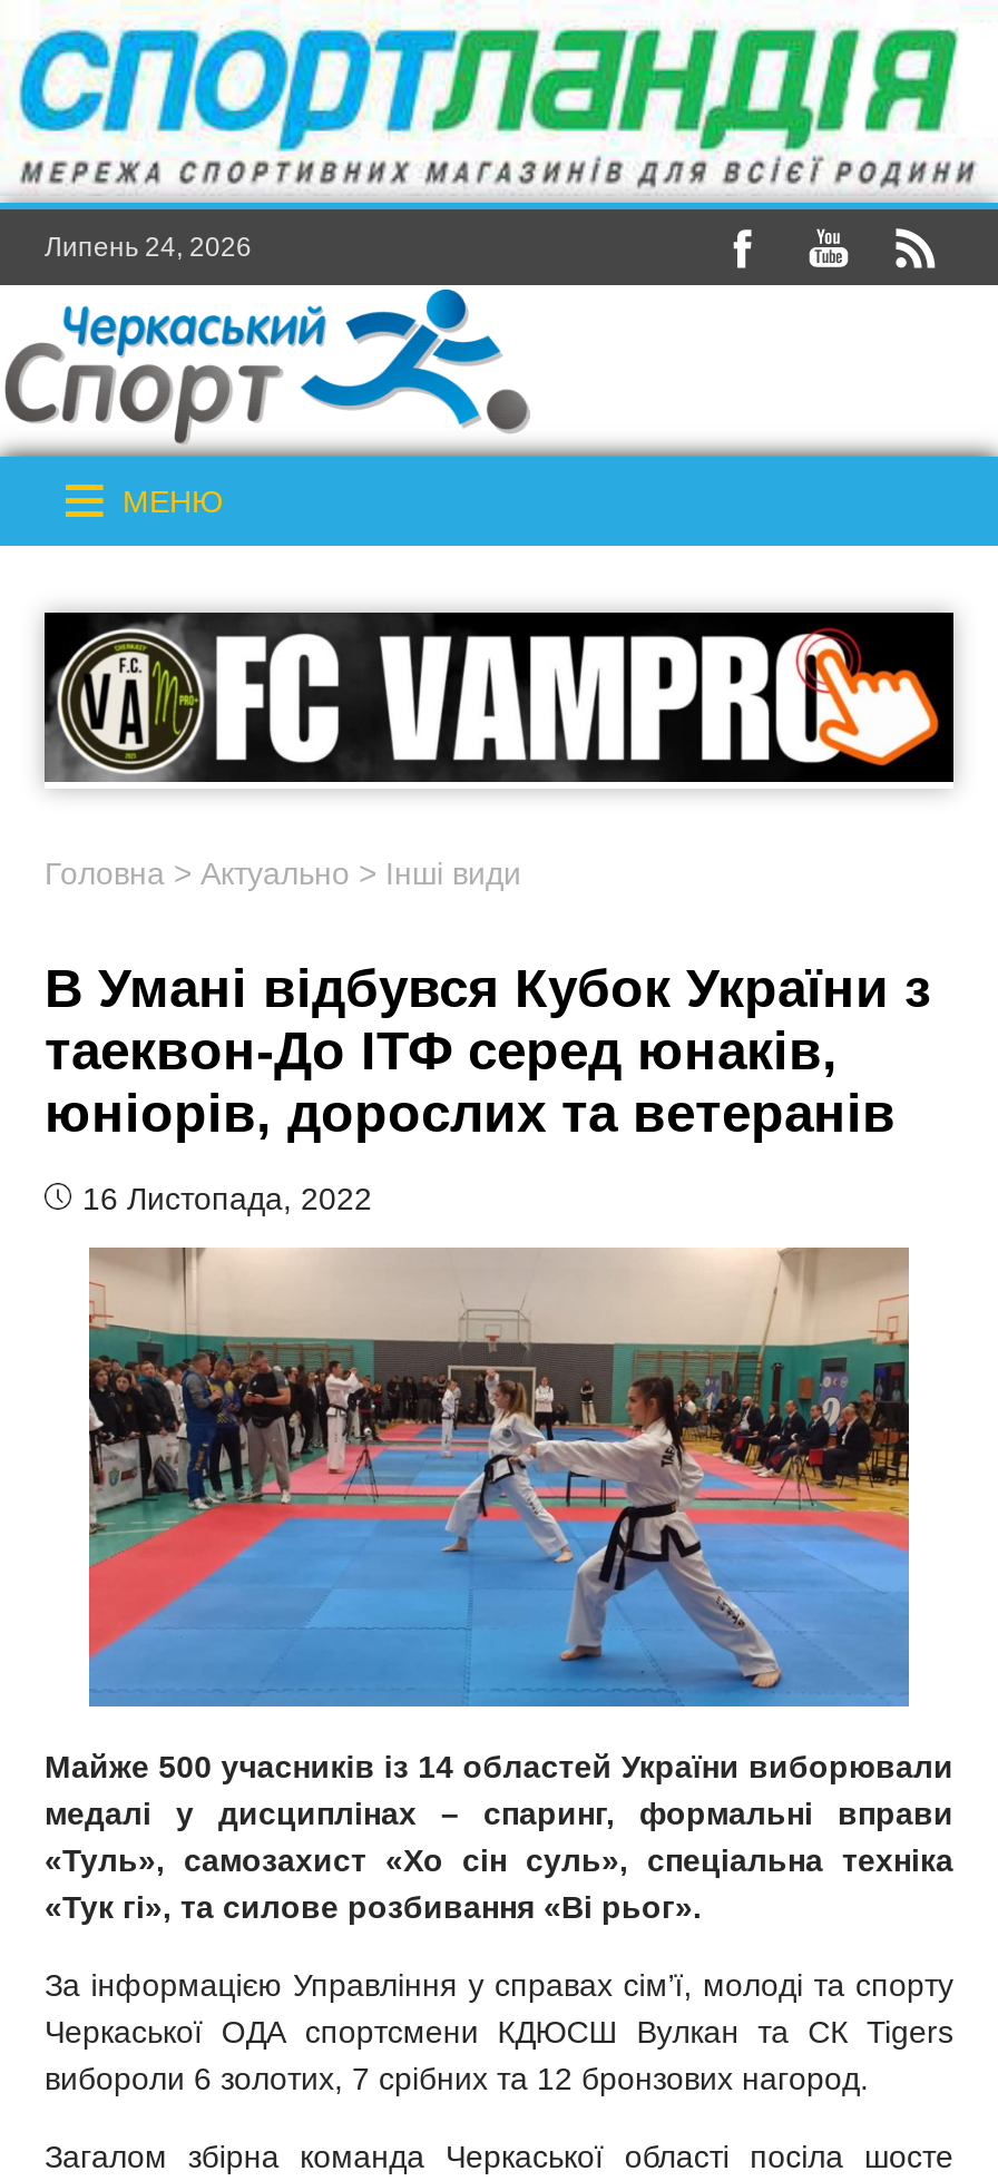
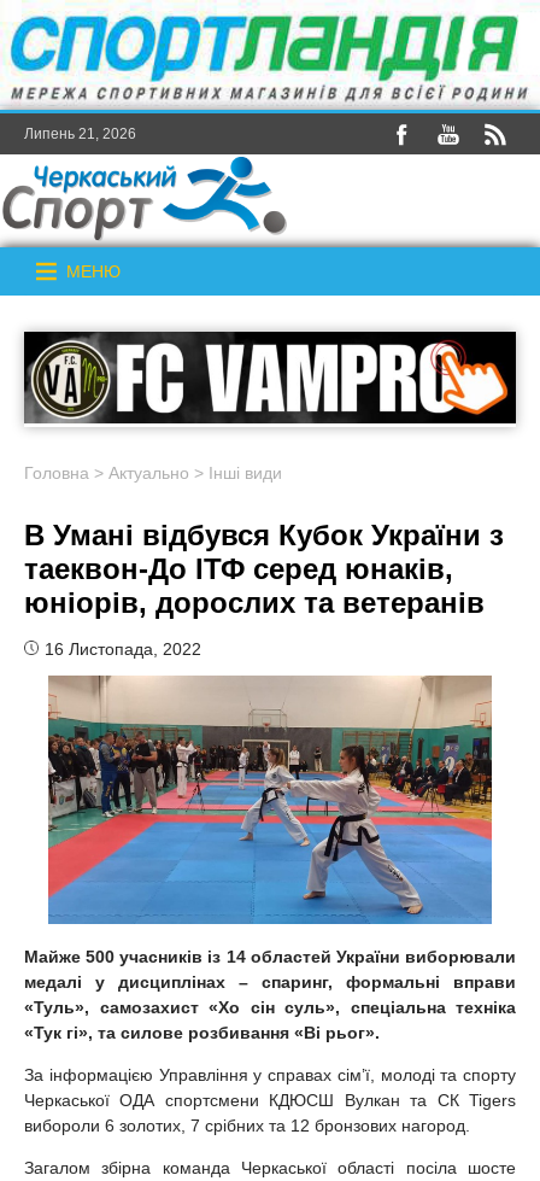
- Липень 24, 2026
+ Липень 21, 2026
